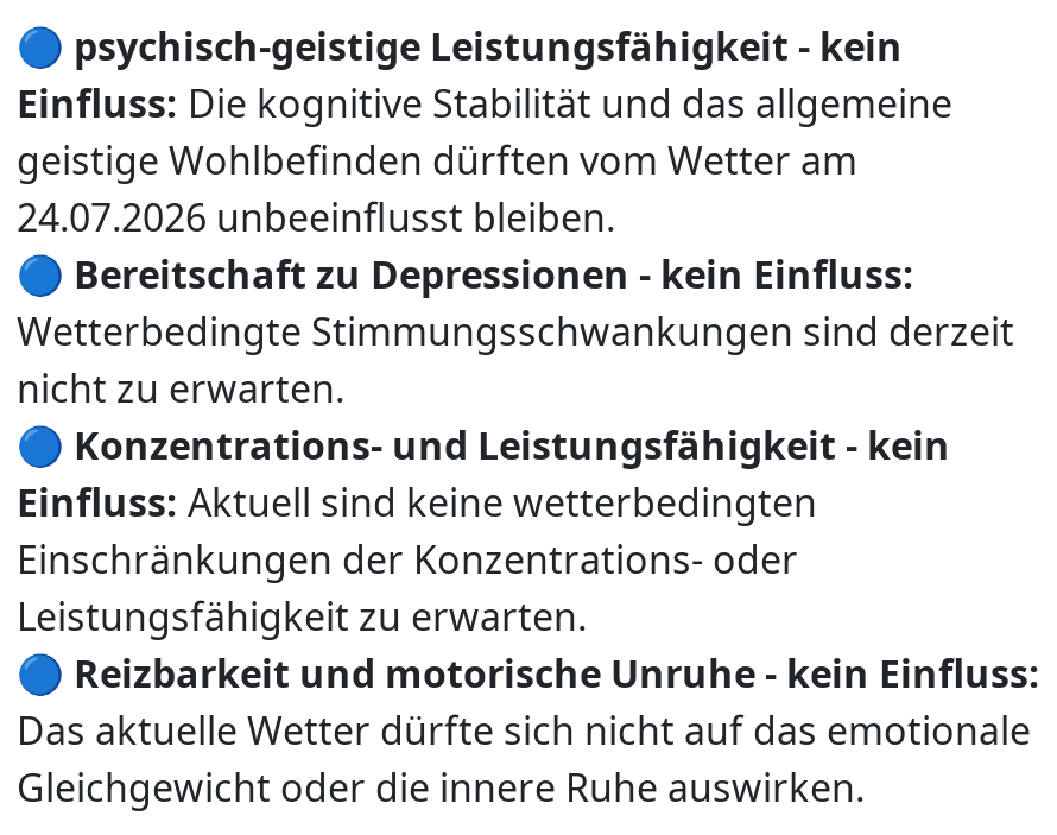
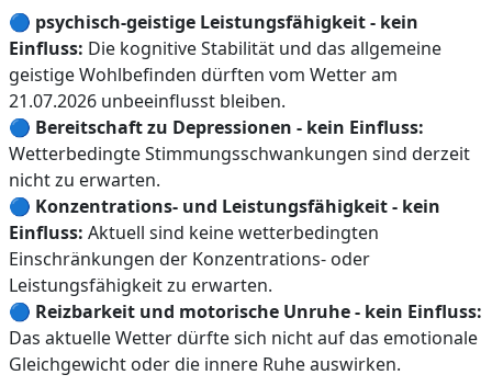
- 24.07.2026 unbeeinflusst bleiben.
+ 21.07.2026 unbeeinflusst bleiben.
